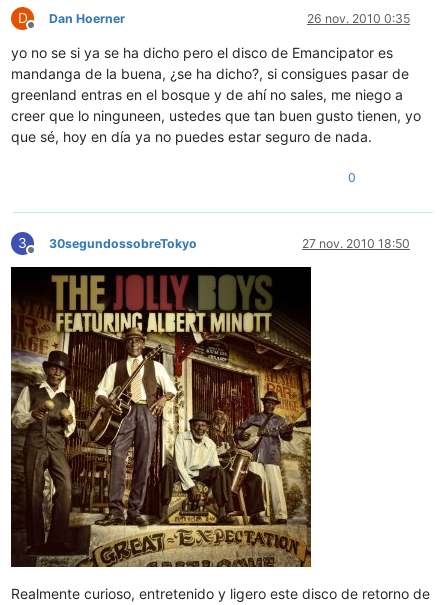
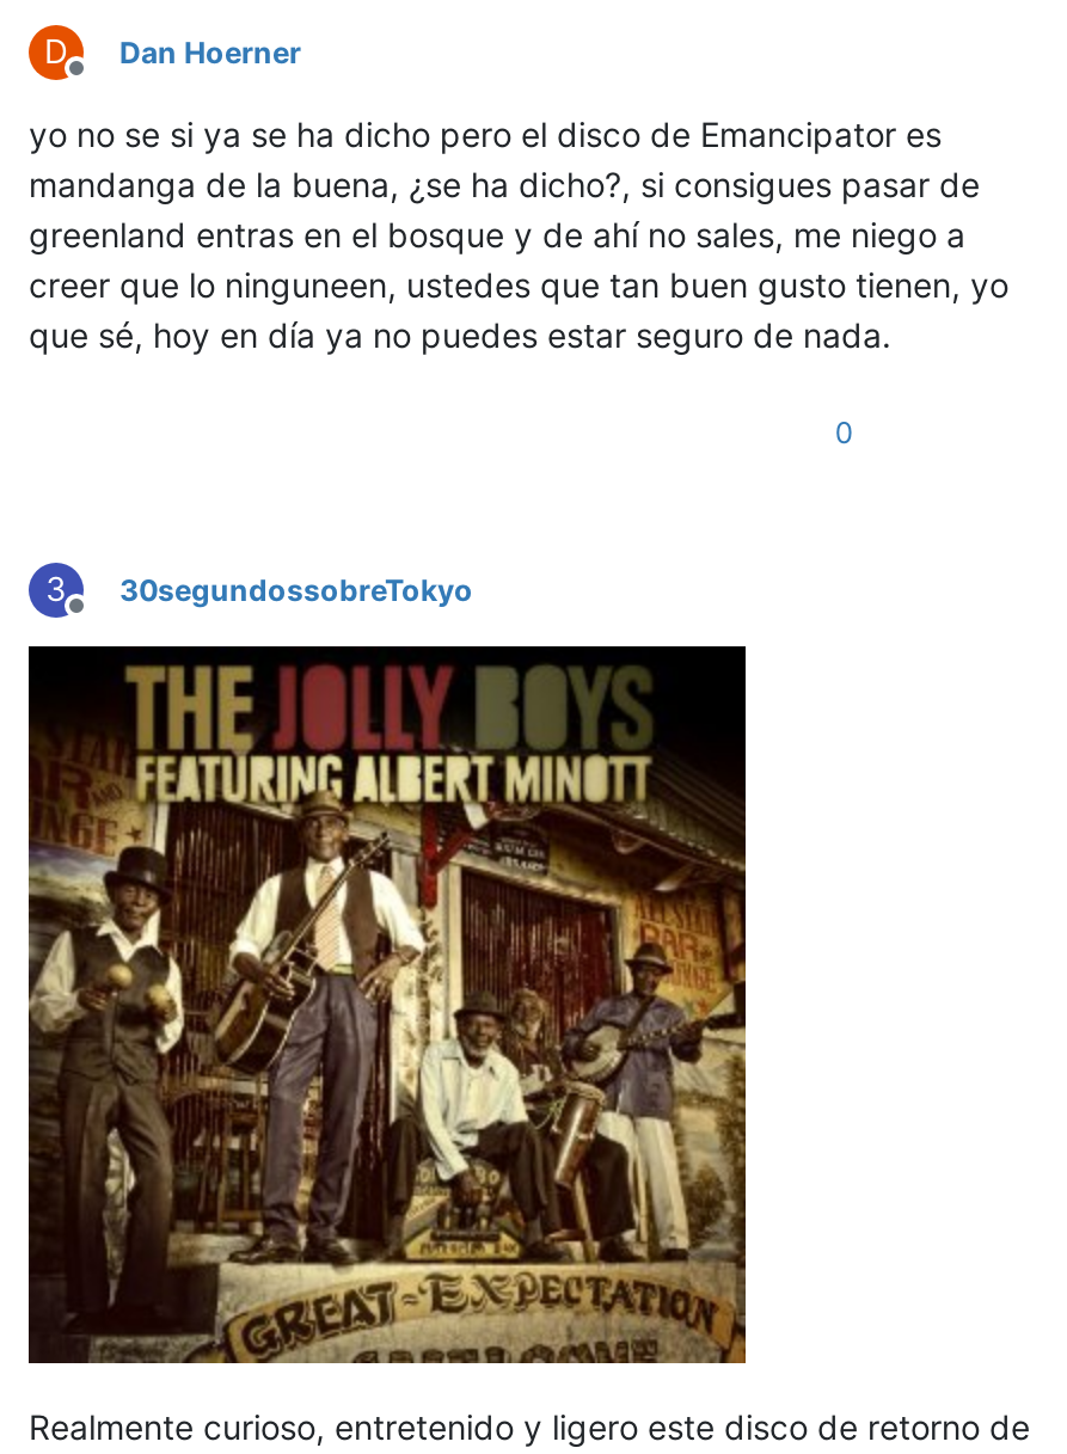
- 26 nov. 2010 0:35

- 27 nov. 2010 18:50
